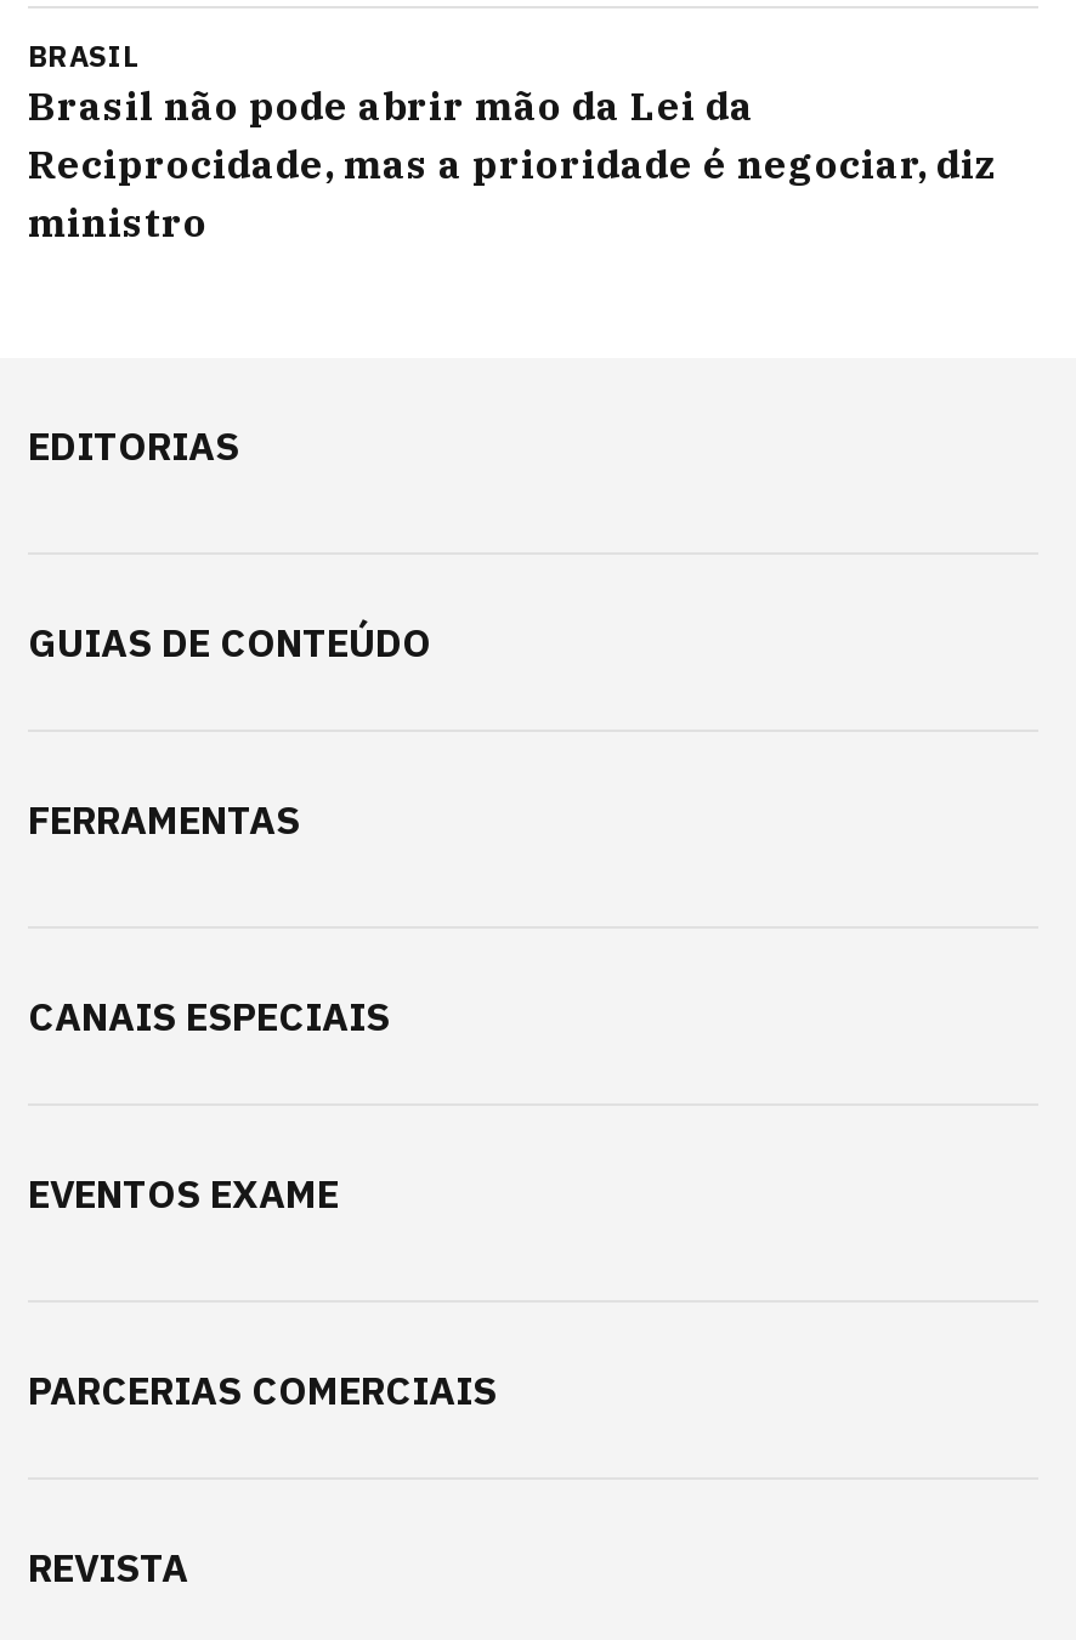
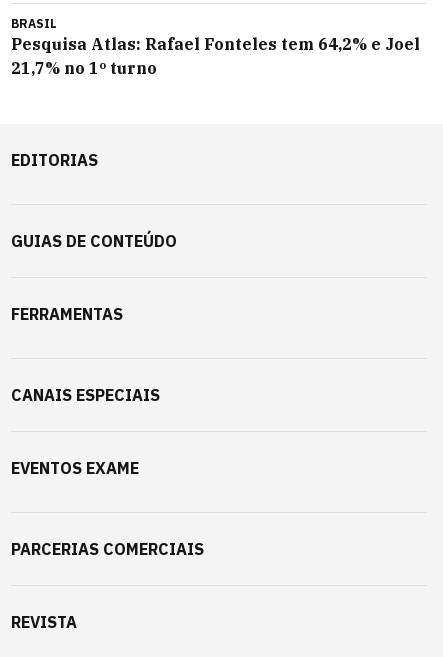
- Brasil não pode abrir mão da Lei da
- Reciprocidade, mas a prioridade é negociar, diz
- ministro
+ Pesquisa Atlas: Rafael Fonteles tem 64,2% e Joel
+ 21,7% no 1º turno
